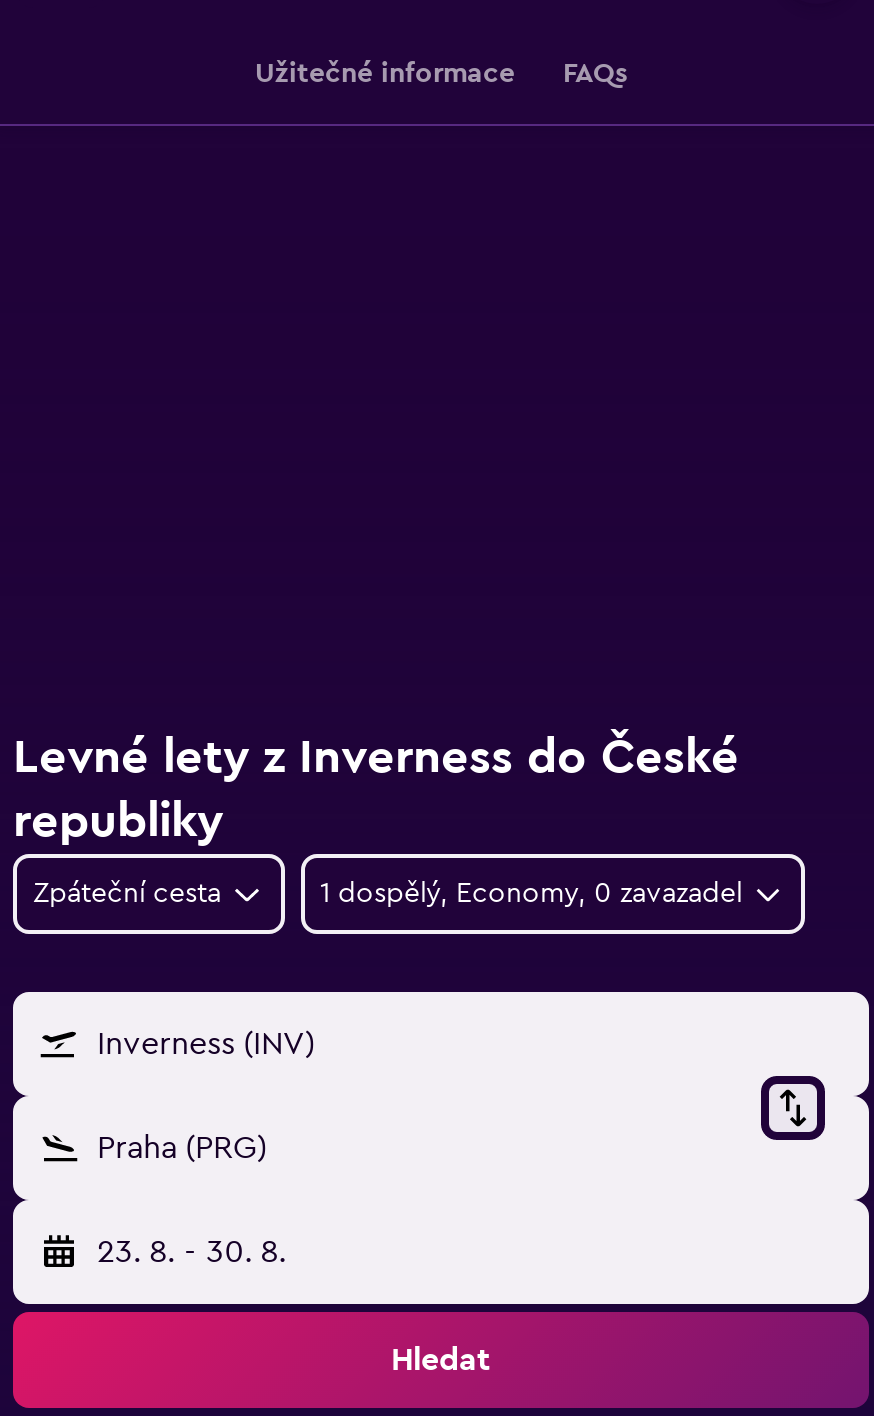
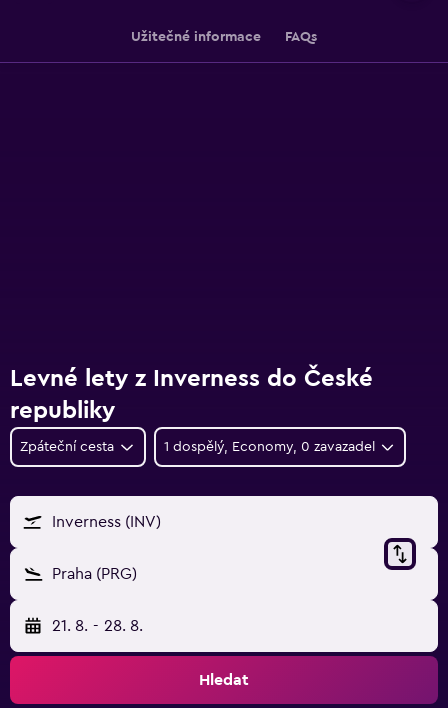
- 23. 8. - 30. 8.
+ 21. 8. - 28. 8.
